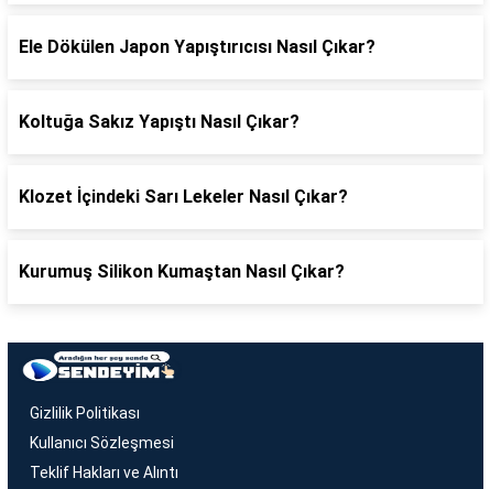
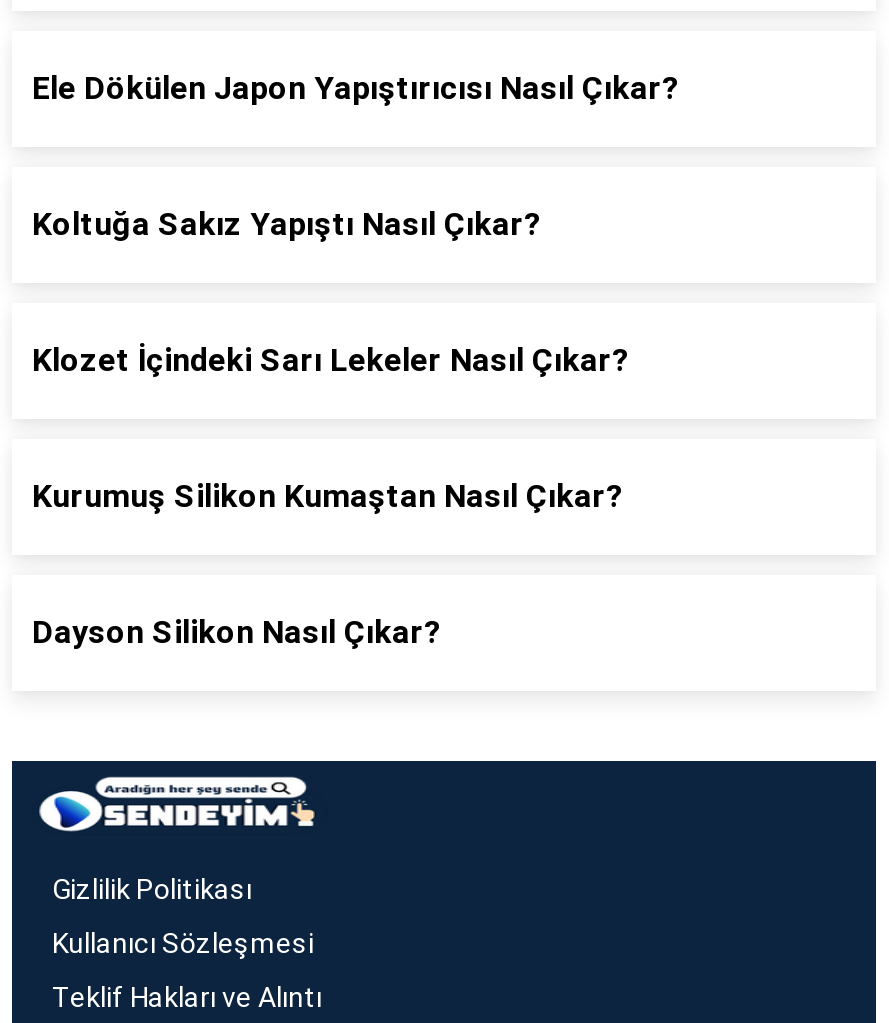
+ Dayson Silikon Nasıl Çıkar?
